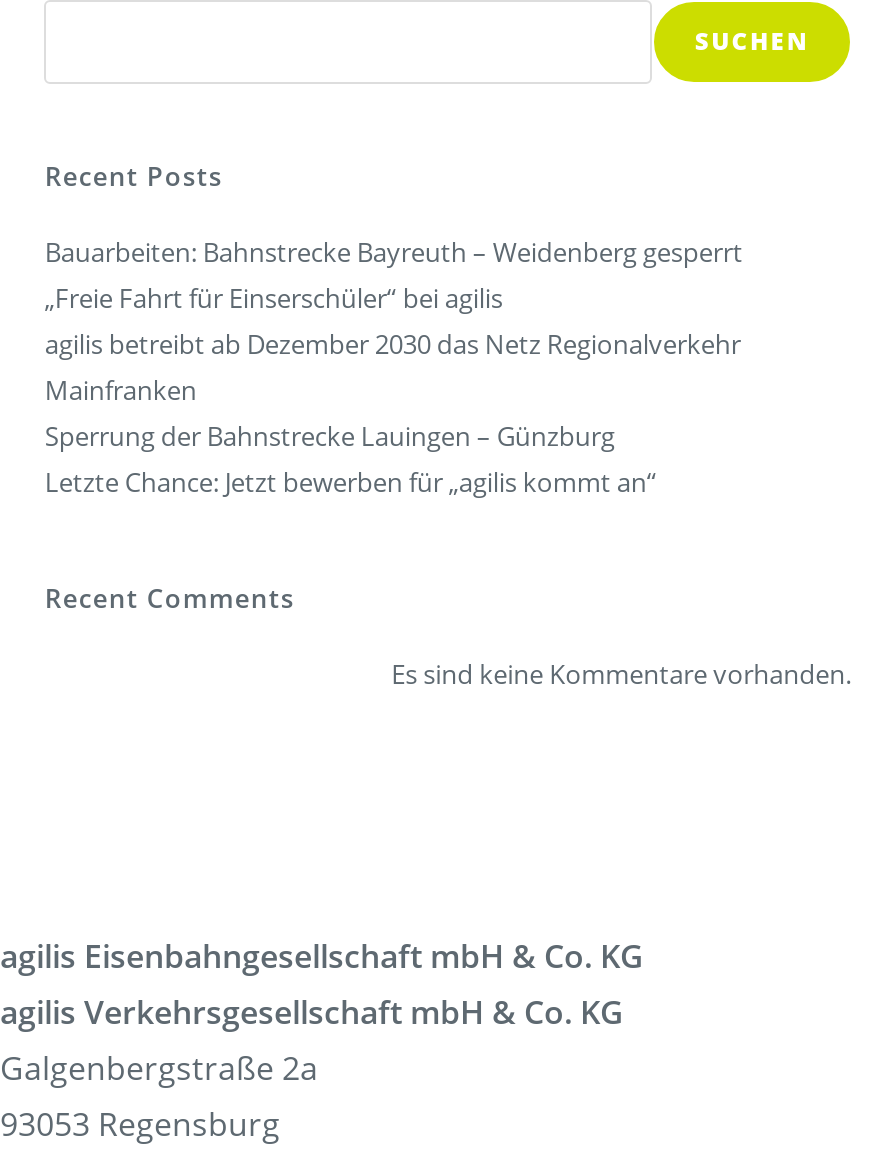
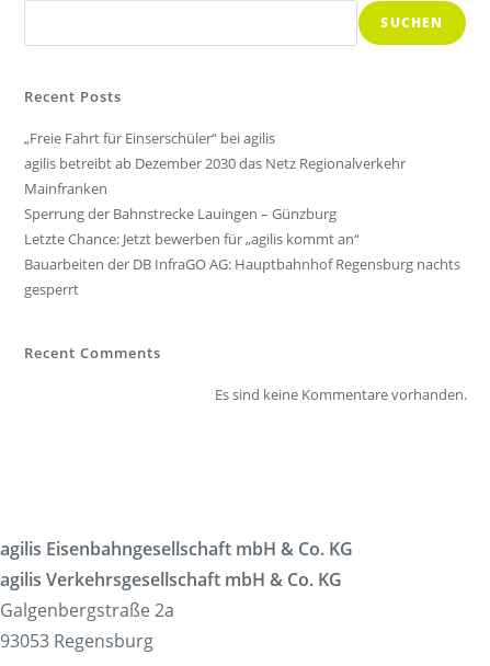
- Bauarbeiten: Bahnstrecke Bayreuth – Weidenberg gesperrt

moved up: „Freie Fahrt für Einserschüler“ bei agilis | agilis betreibt ab Dezember 2030 das Netz Regionalverkehr | Mainfranken | Sperrung der Bahnstrecke Lauingen – Günzburg | Letzte Chance: Jetzt bewerben für „agilis kommt an“

+ Bauarbeiten der DB InfraGO AG: Hauptbahnhof Regensburg nachts
+ gesperrt
